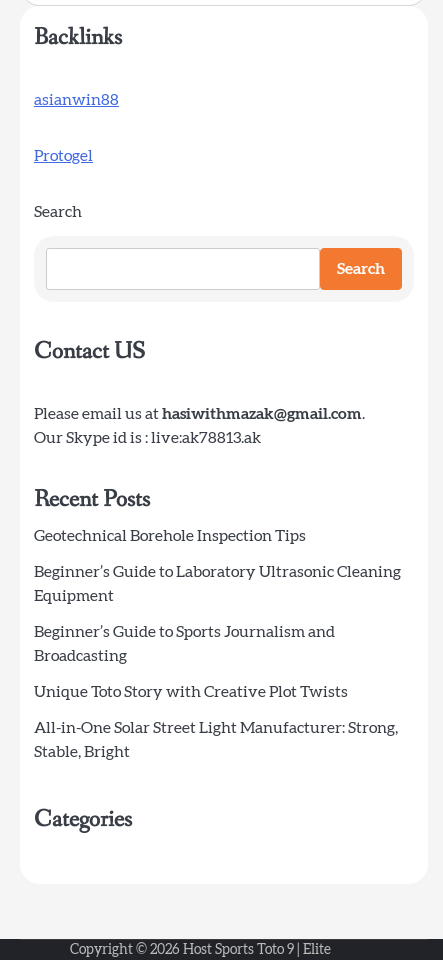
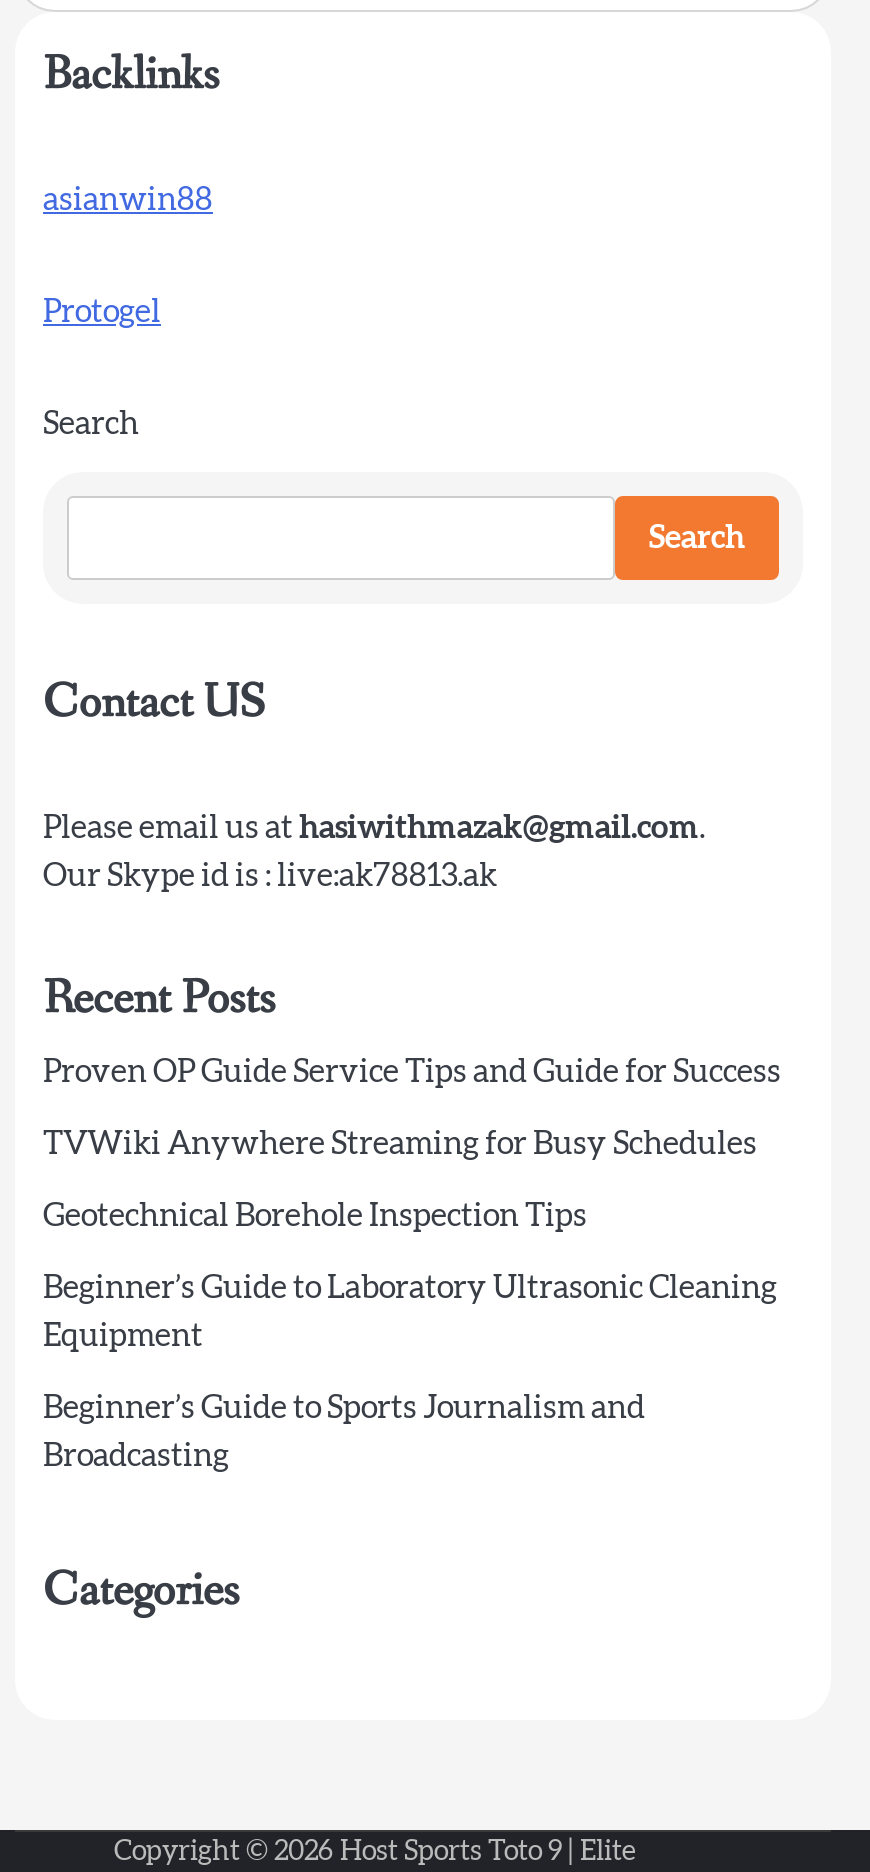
+ Proven OP Guide Service Tips and Guide for Success
+ TVWiki Anywhere Streaming for Busy Schedules

moved down: Geotechnical Borehole Inspection Tips | Beginner’s Guide to Laboratory Ultrasonic Cleaning | Equipment | Beginner’s Guide to Sports Journalism and | Broadcasting

- Unique Toto Story with Creative Plot Twists
- All-in-One Solar Street Light Manufacturer: Strong,
- Stable, Bright
